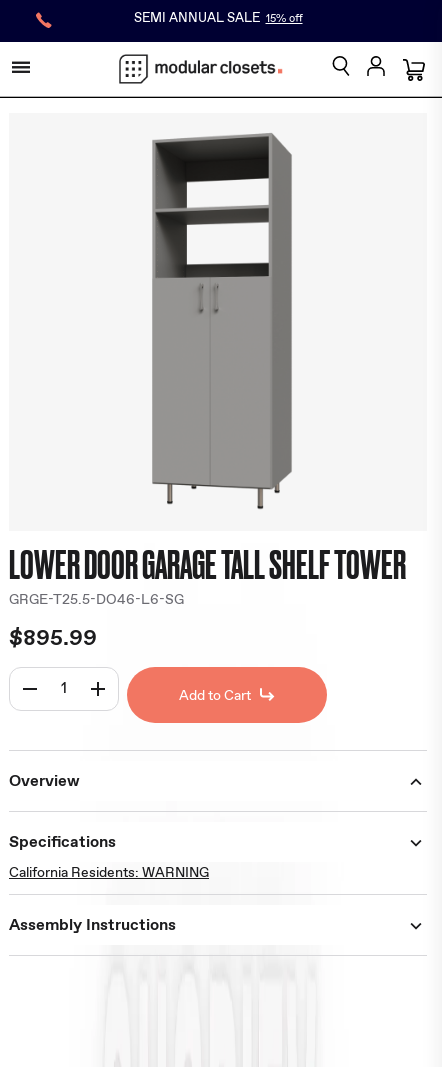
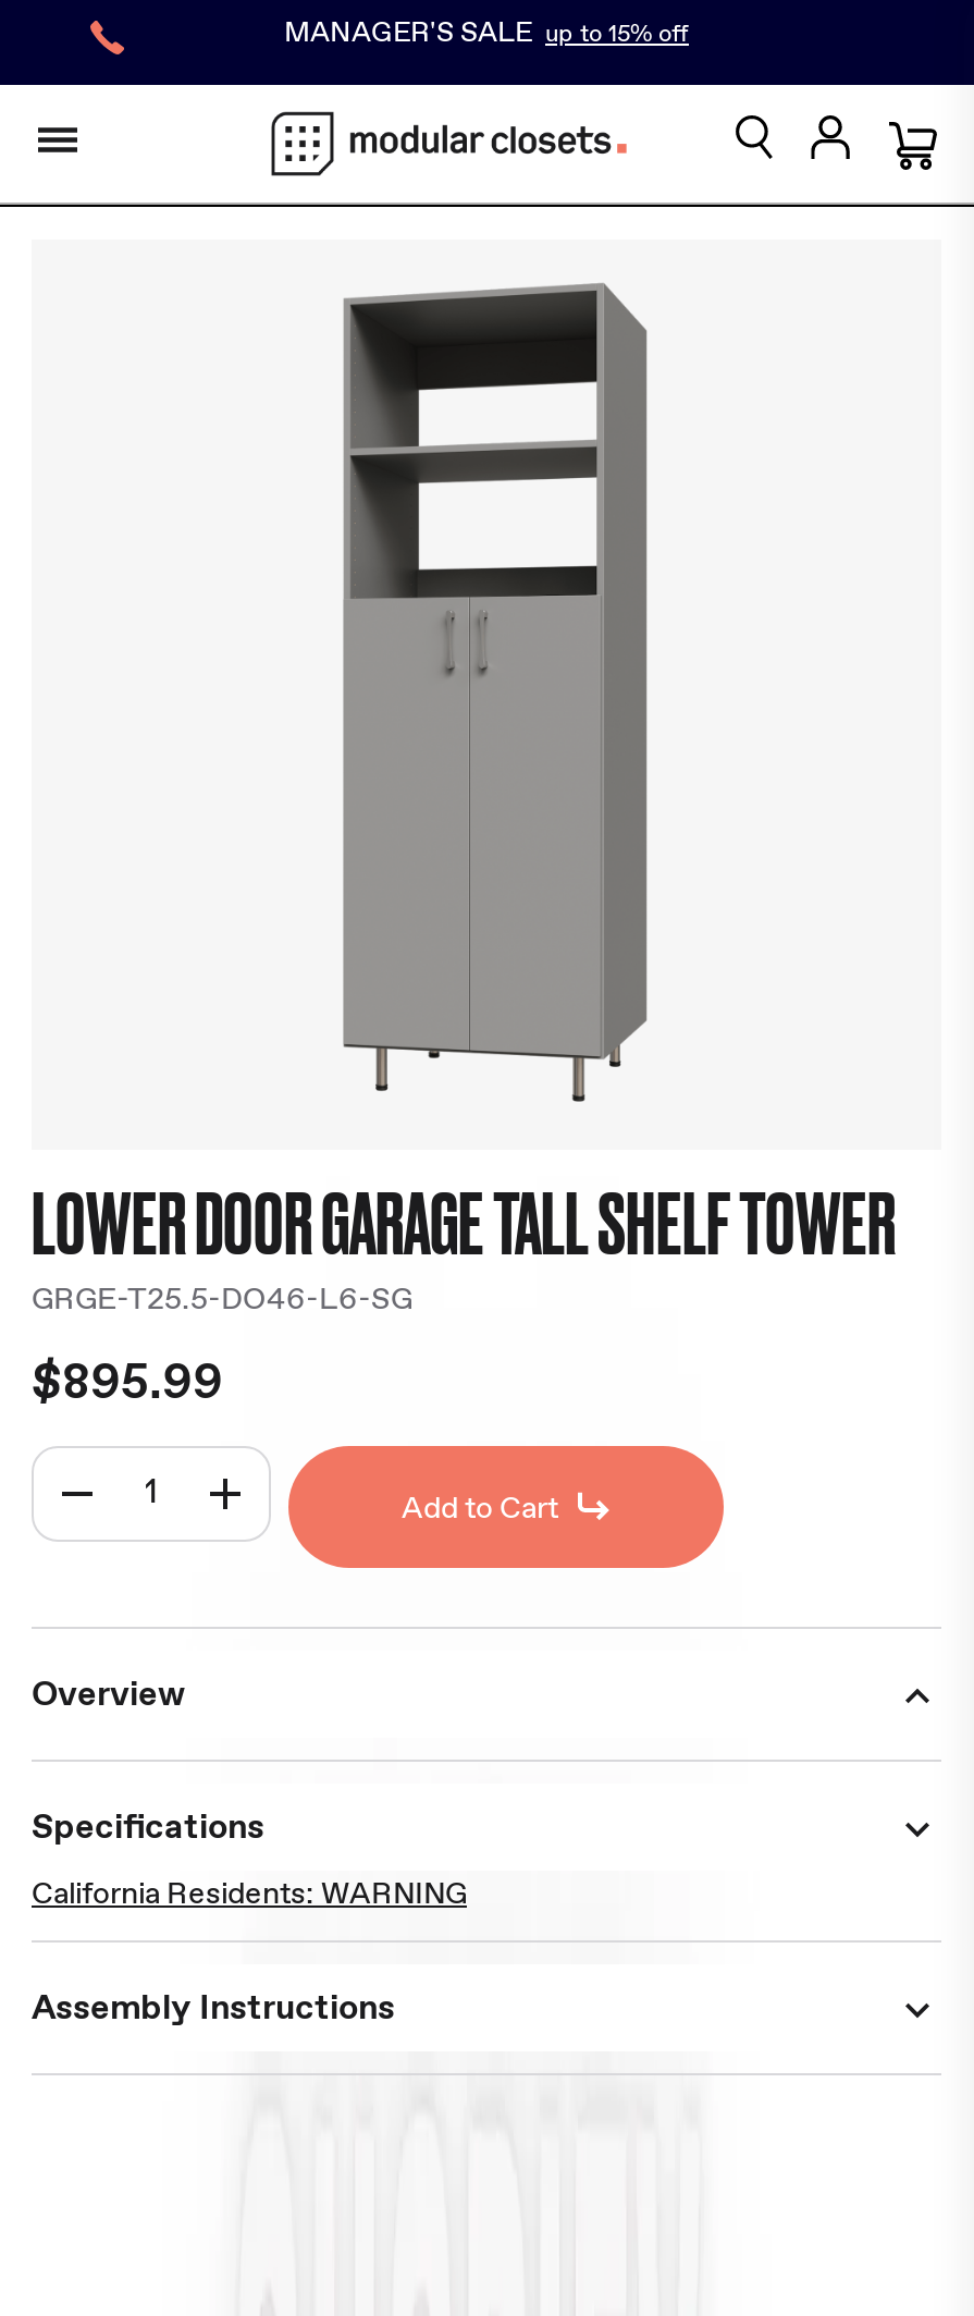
- SEMI ANNUAL SALE 15% off
+ MANAGER'S SALE up to 15% off
